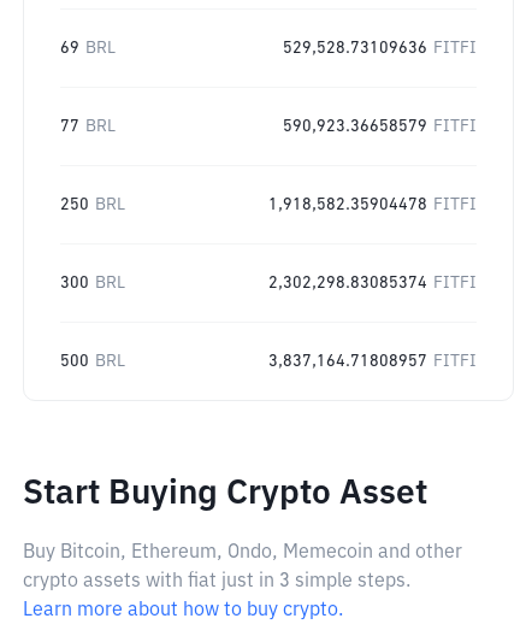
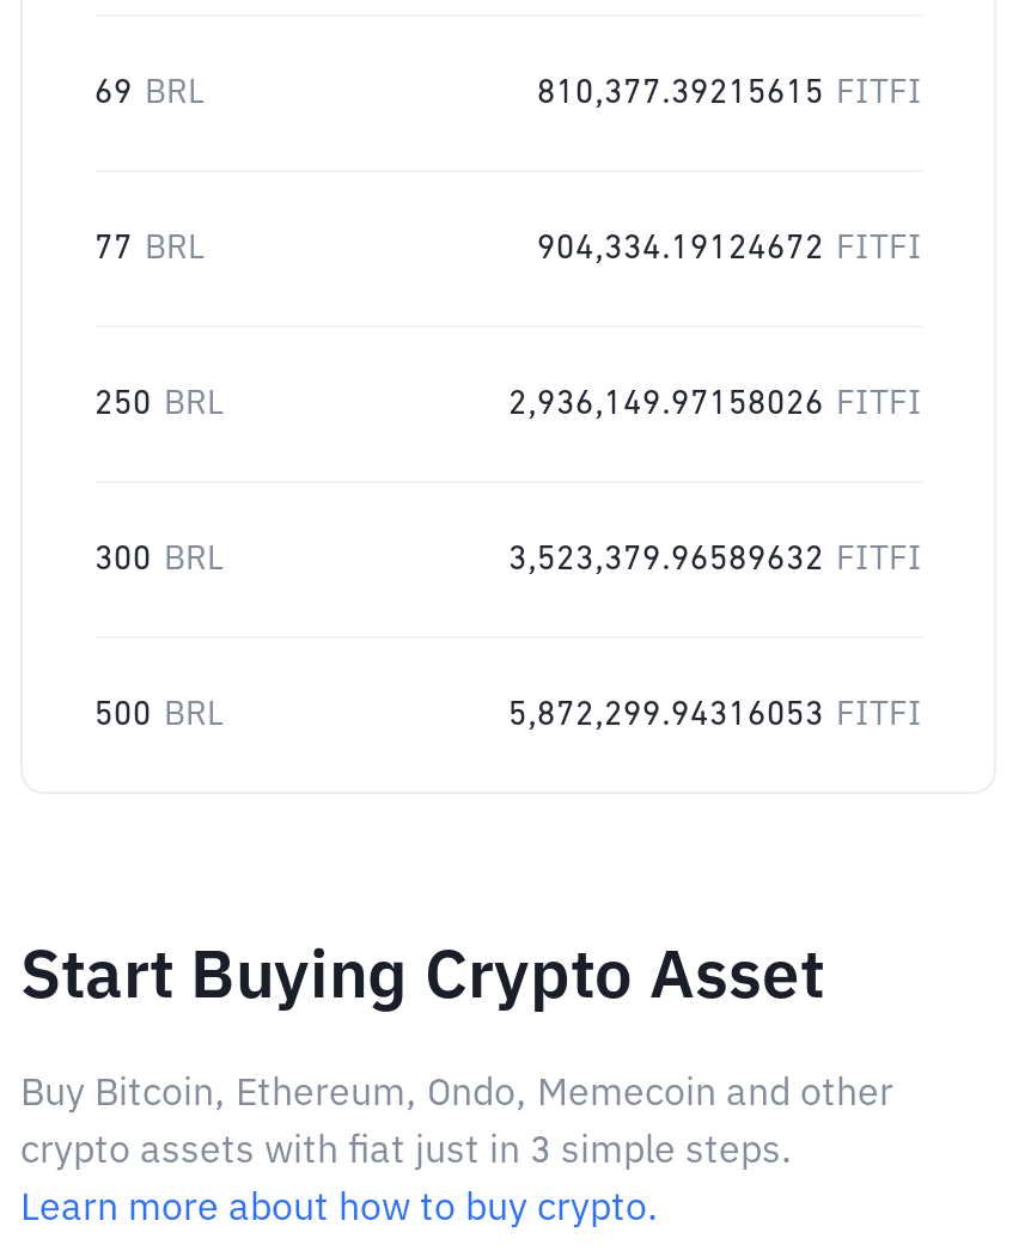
- 529,528.73109636 FITFI
+ 810,377.39215615 FITFI

- 590,923.36658579 FITFI
+ 904,334.19124672 FITFI

- 1,918,582.35904478 FITFI
+ 2,936,149.97158026 FITFI

- 2,302,298.83085374 FITFI
+ 3,523,379.96589632 FITFI

- 3,837,164.71808957 FITFI
+ 5,872,299.94316053 FITFI
